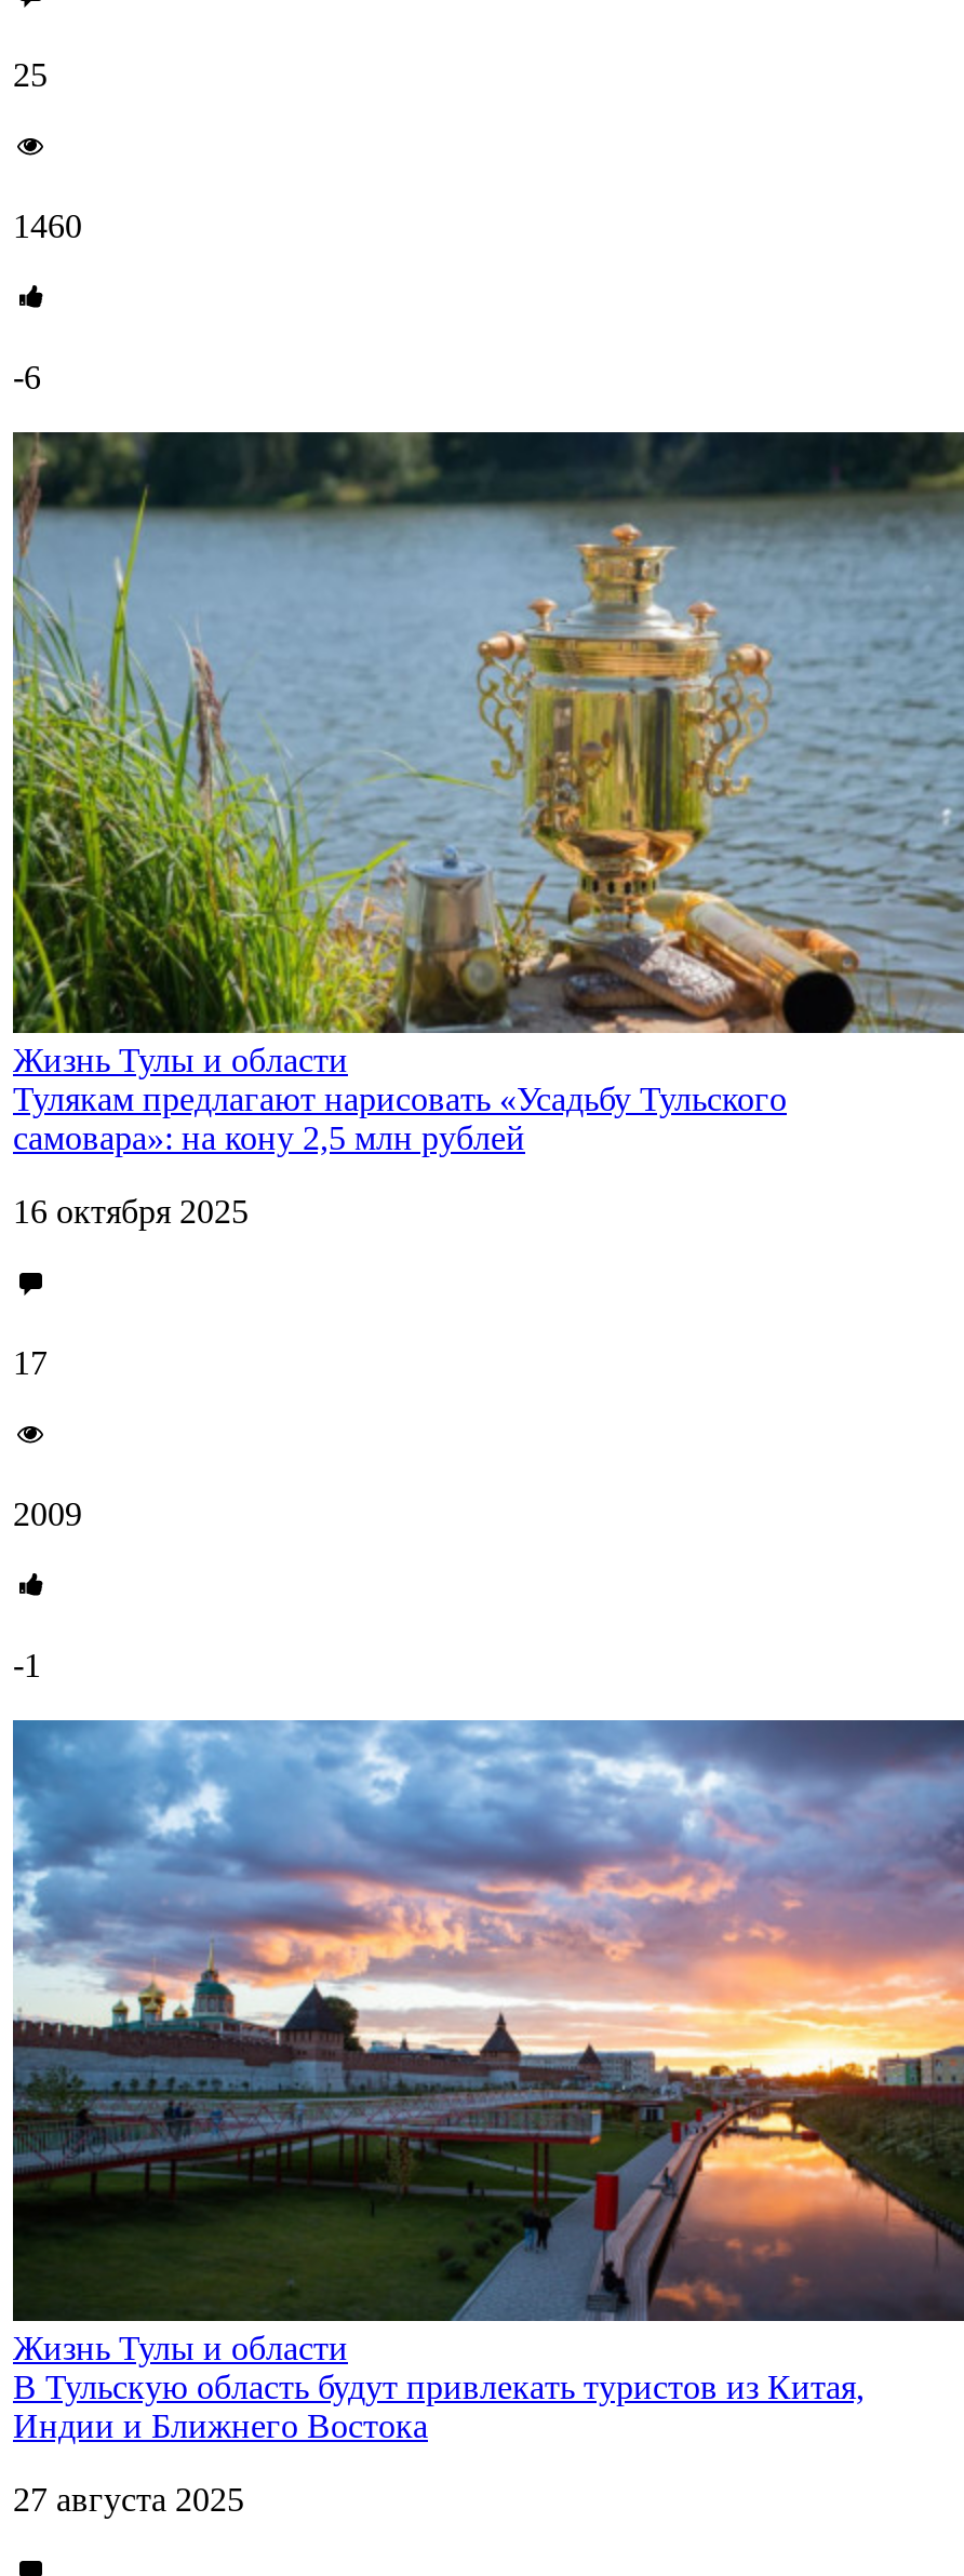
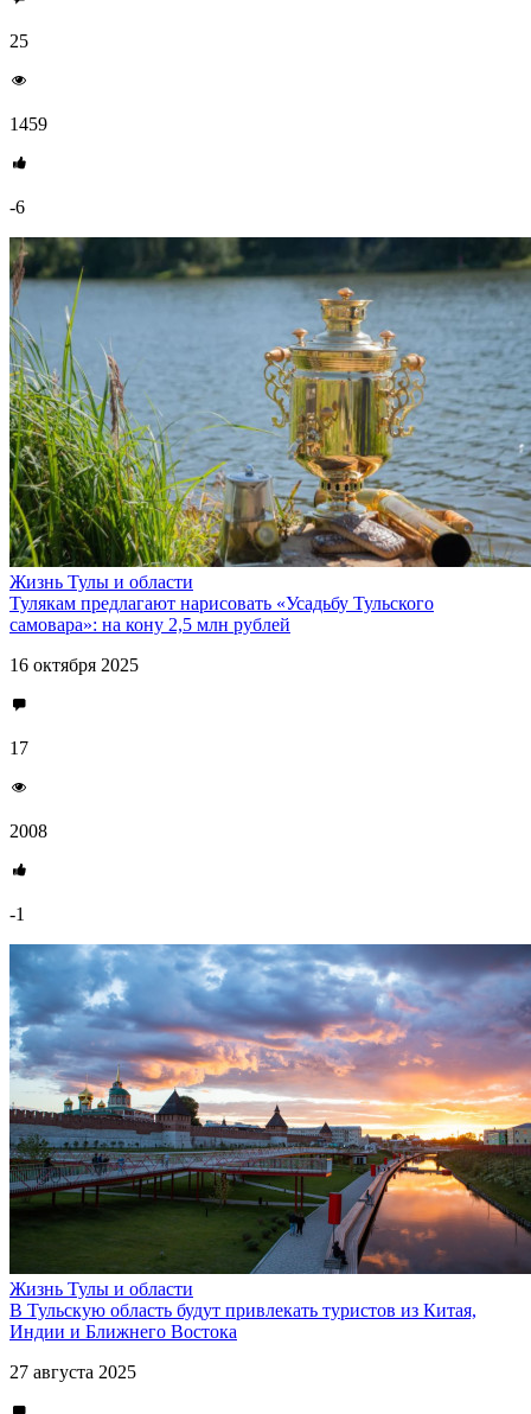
- 1460
+ 1459

- 2009
+ 2008
